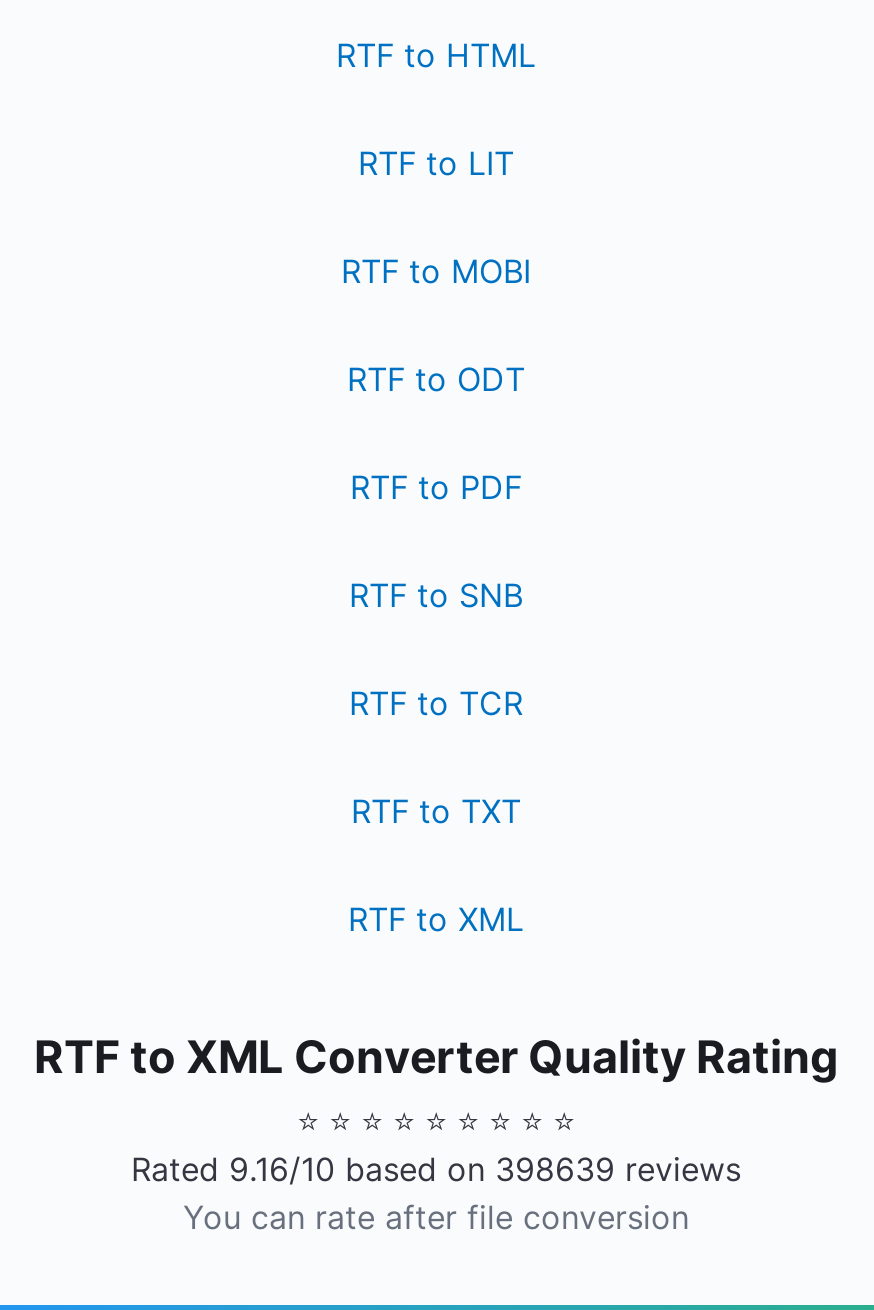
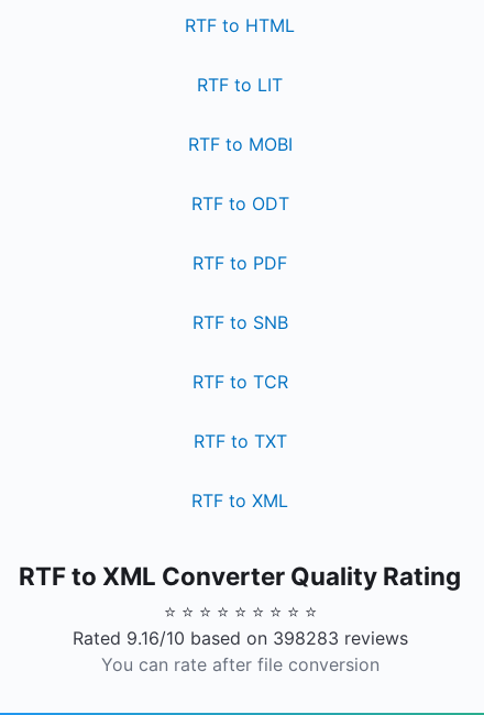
- Rated 9.16/10 based on 398639 reviews
+ Rated 9.16/10 based on 398283 reviews
